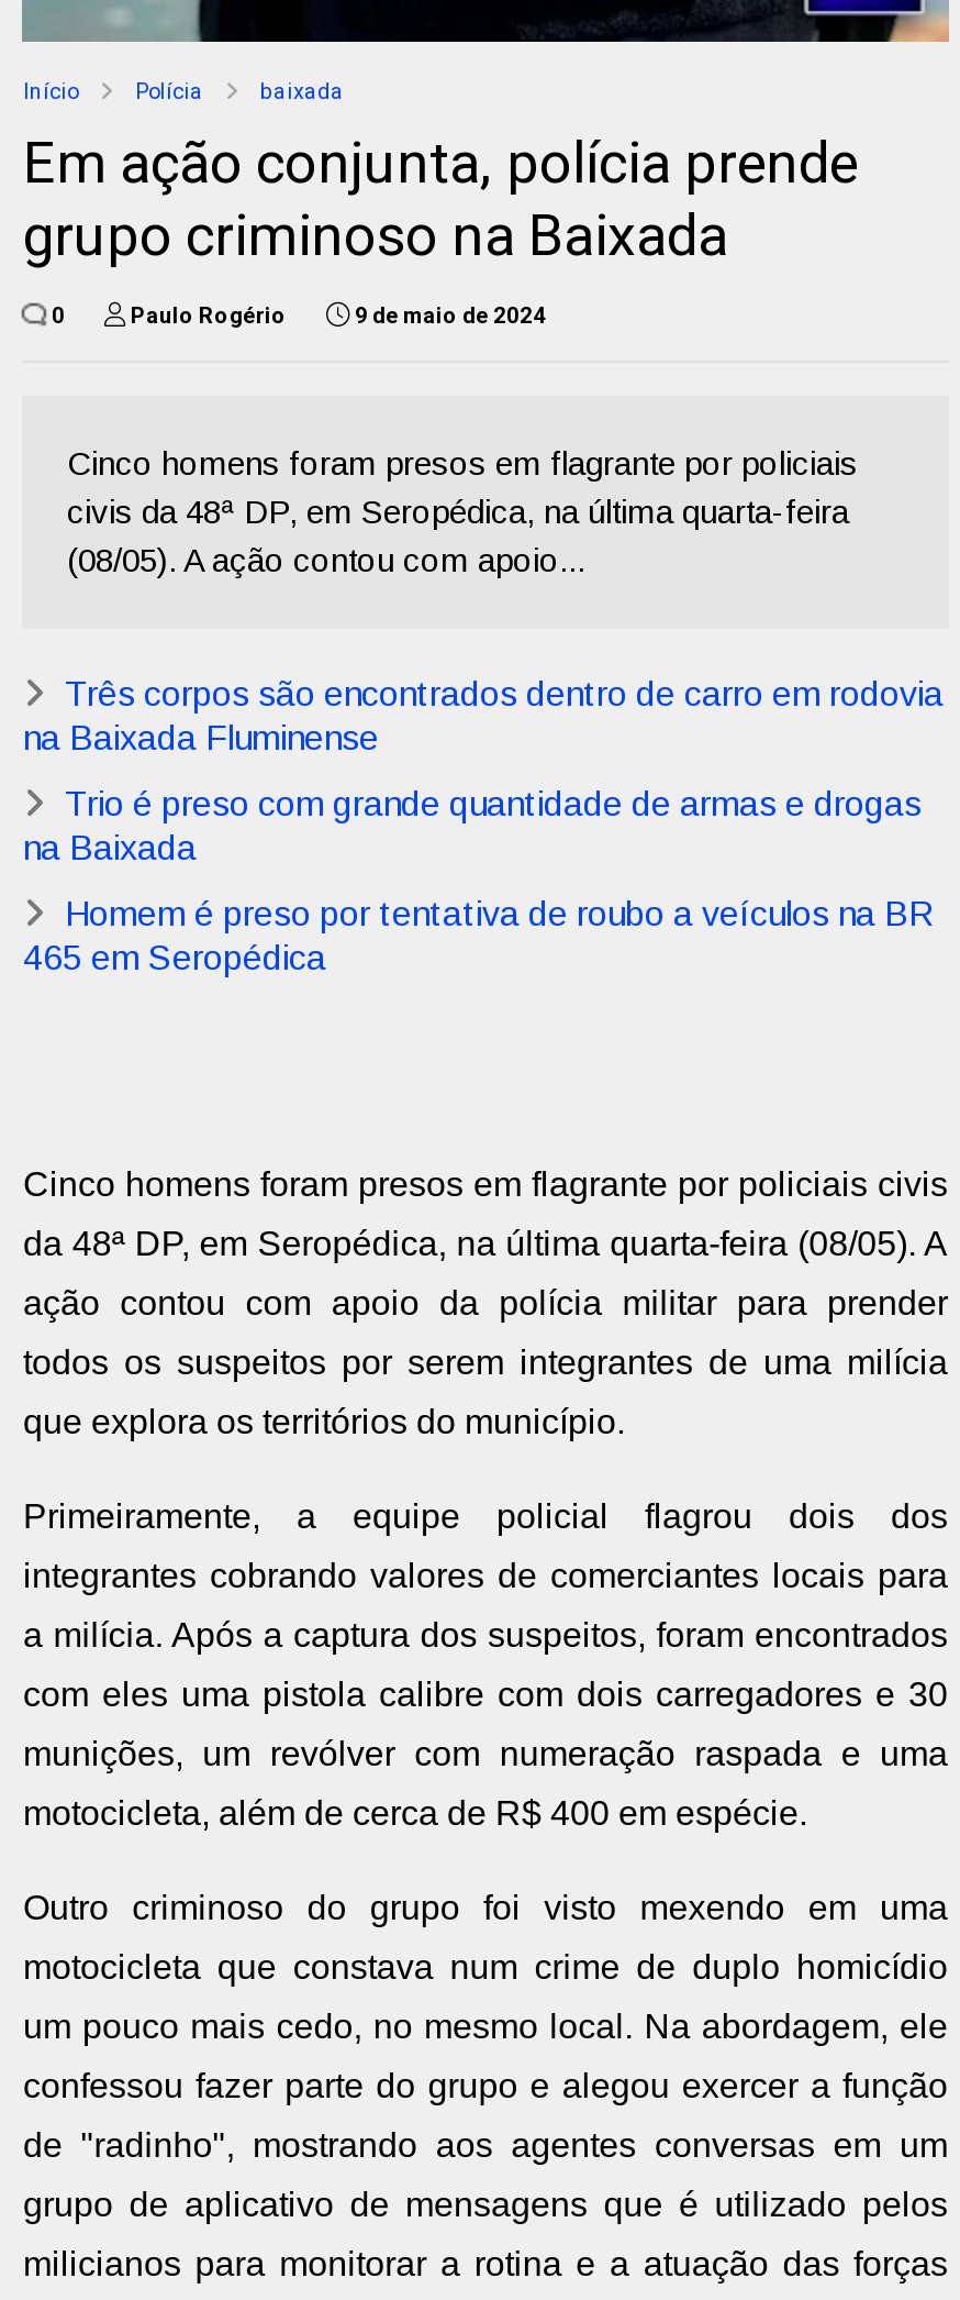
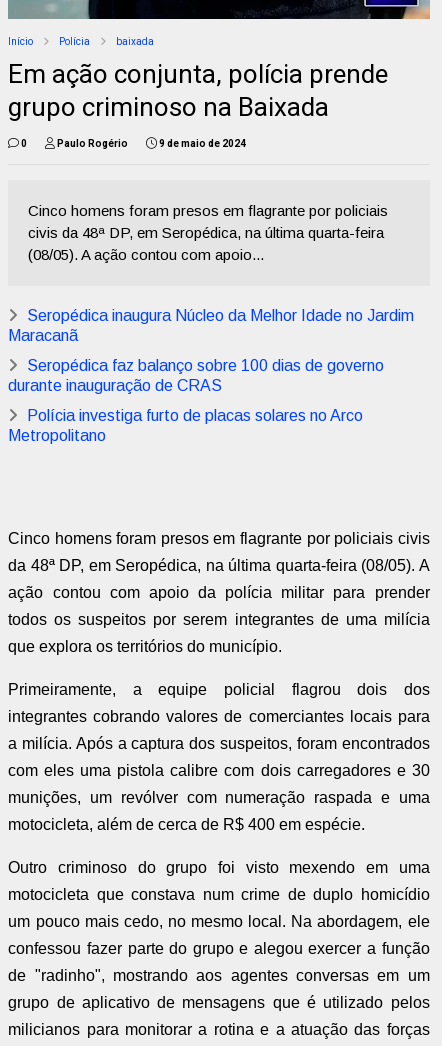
- Três corpos são encontrados dentro de carro em rodovia
- na Baixada Fluminense
+ Seropédica inaugura Núcleo da Melhor Idade no Jardim
+ Maracanã

- Trio é preso com grande quantidade de armas e drogas
- na Baixada
+ Seropédica faz balanço sobre 100 dias de governo
+ durante inauguração de CRAS

- Homem é preso por tentativa de roubo a veículos na BR
- 465 em Seropédica
+ Polícia investiga furto de placas solares no Arco
+ Metropolitano
